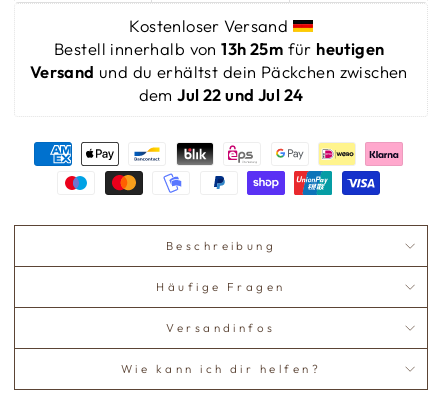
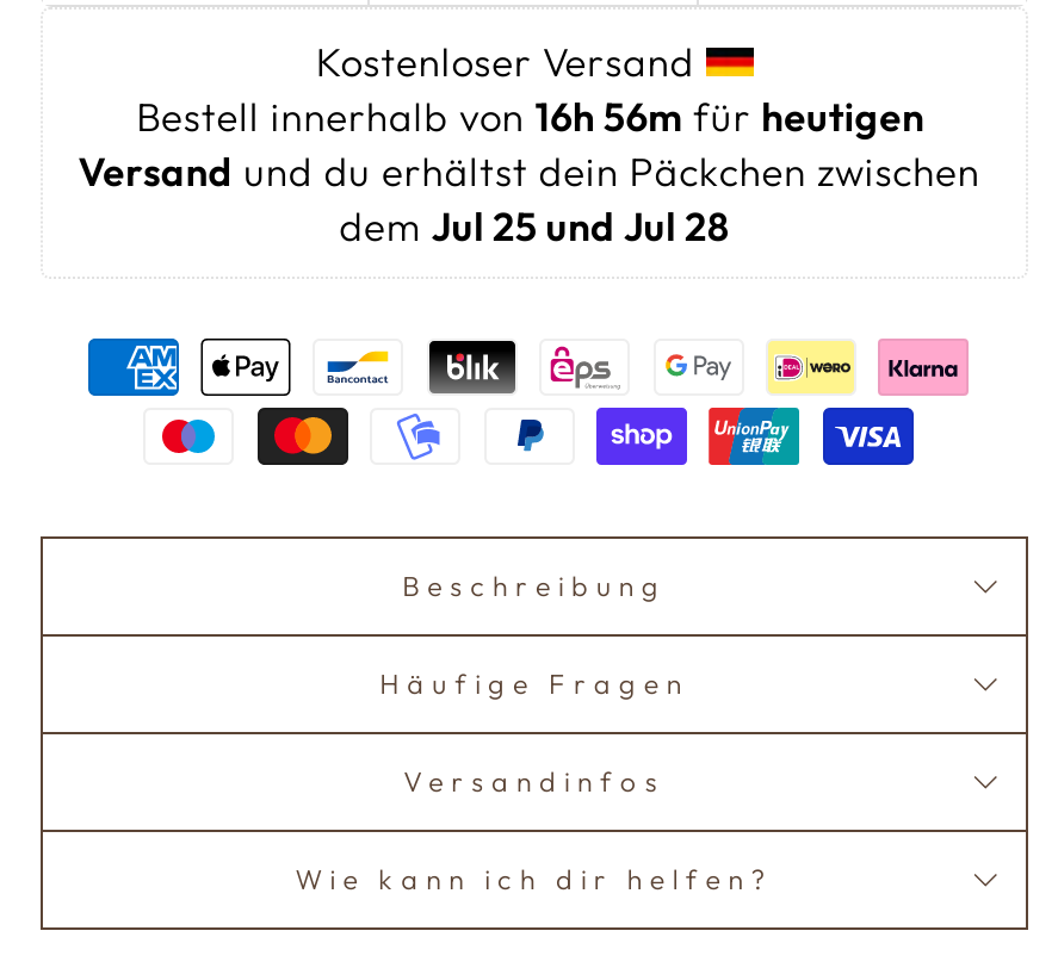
- Bestell innerhalb von 13h 25m für heutigen
+ Bestell innerhalb von 16h 56m für heutigen

- dem Jul 22 und Jul 24
+ dem Jul 25 und Jul 28
